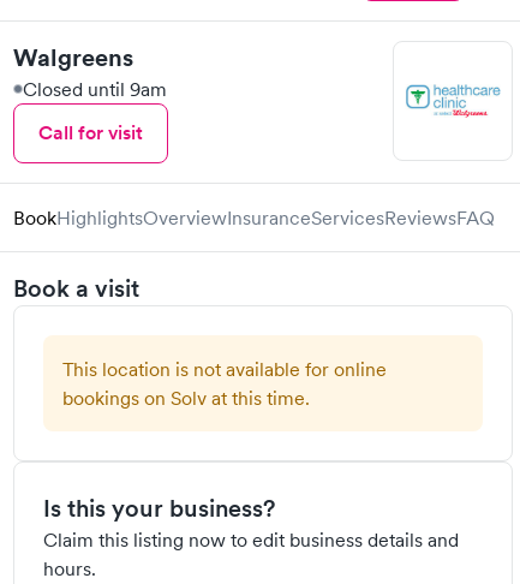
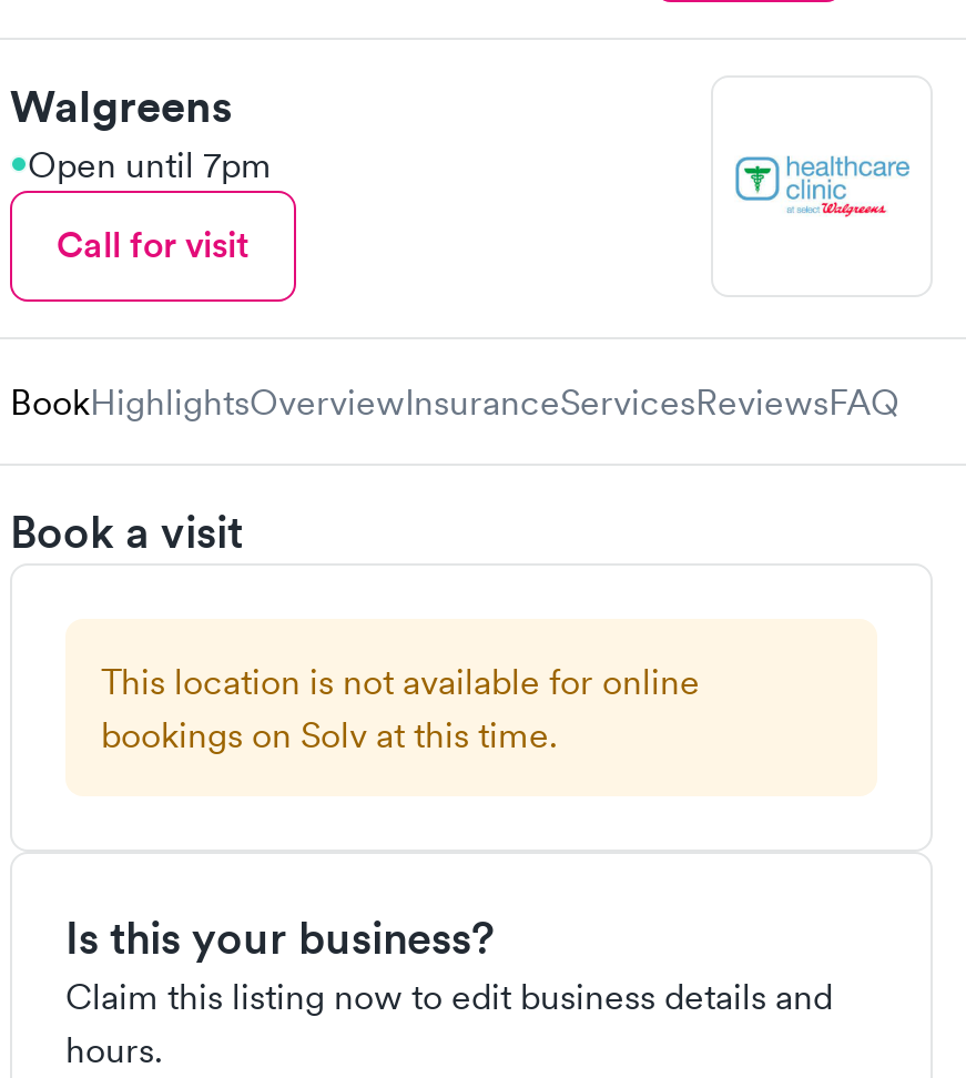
- Closed until 9am
+ Open until 7pm
